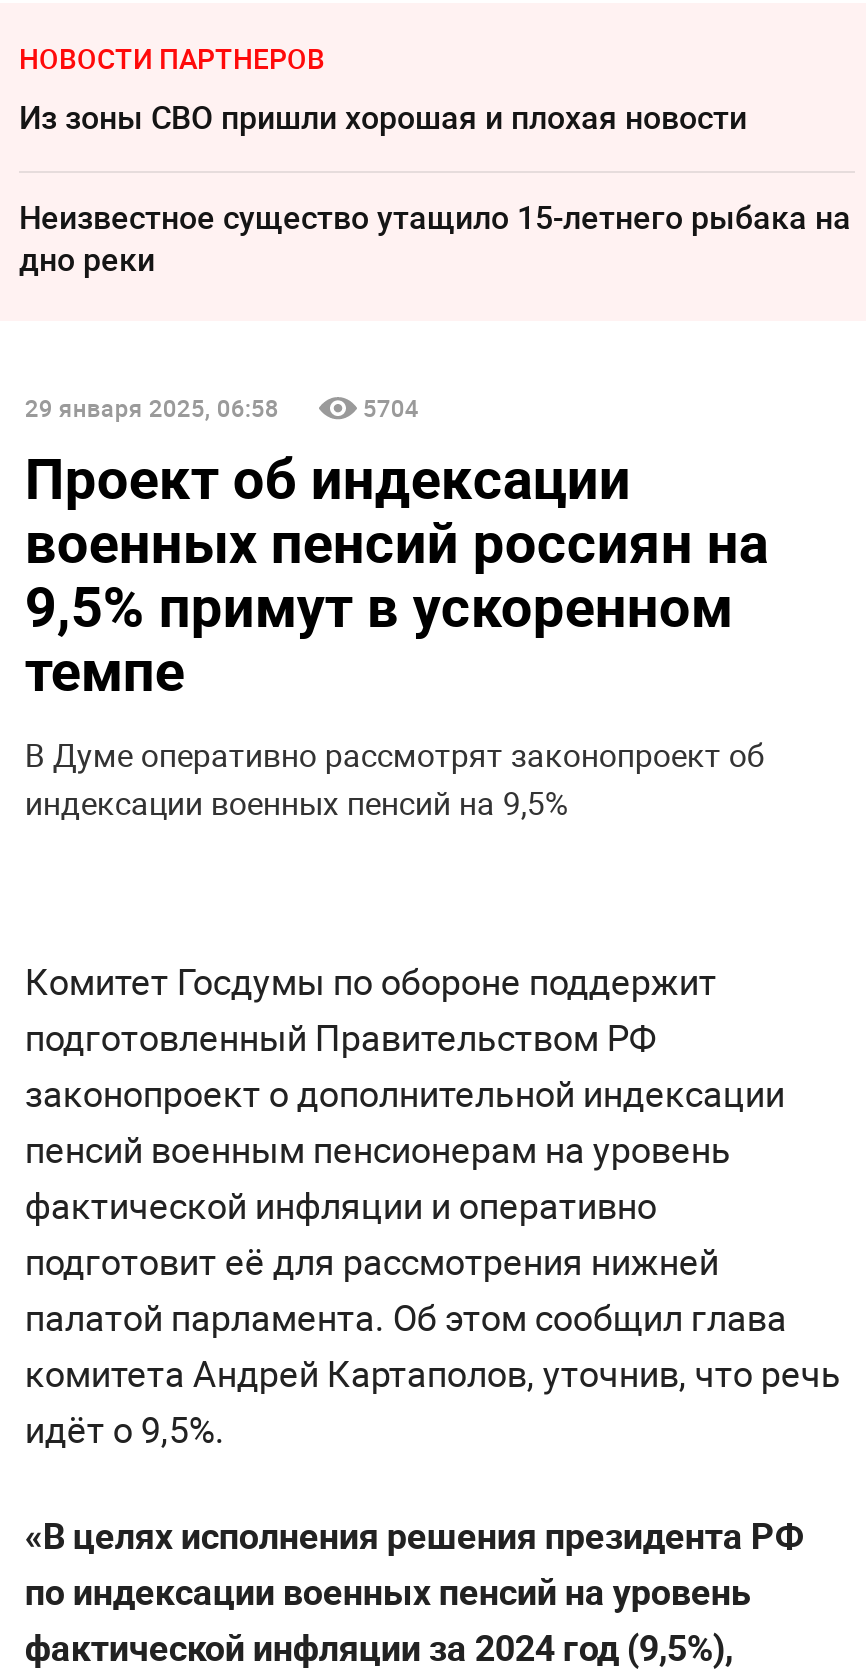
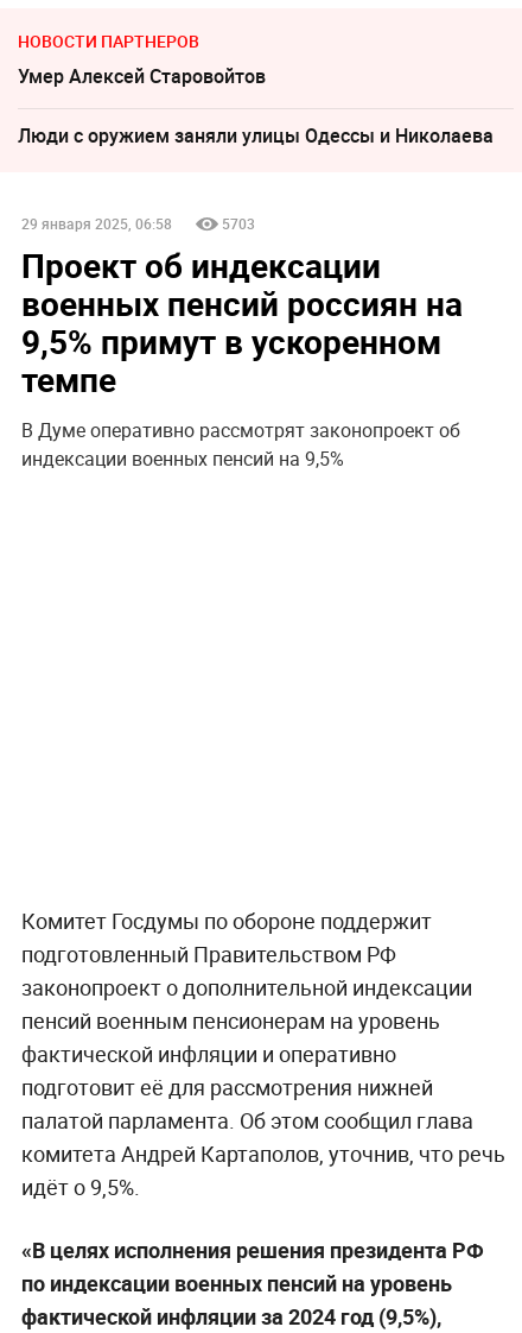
- Из зоны СВО пришли хорошая и плохая новости
+ Умер Алексeй Старовойтов

- Неизвестное существо утащило 15-летнего рыбака на
- дно реки
+ Люди с оружием заняли улицы Одессы и Николаева

moved up: 29 января 2025, 06:58 | Проект об индексации | военных пенсий россиян на | 9,5% примут в ускоренном | темпе | В Думе оперативно рассмотрят законопроект об | индексации военных пенсий на 9,5%

- 5704
+ 5703
